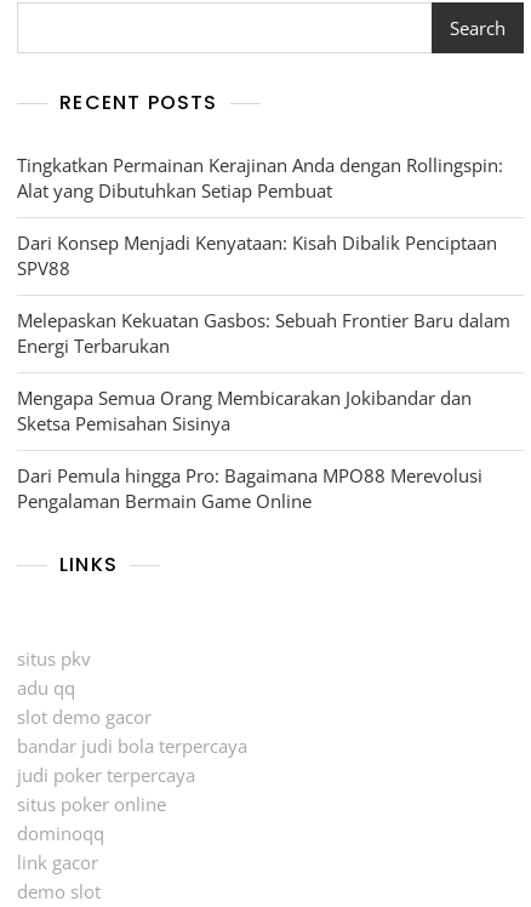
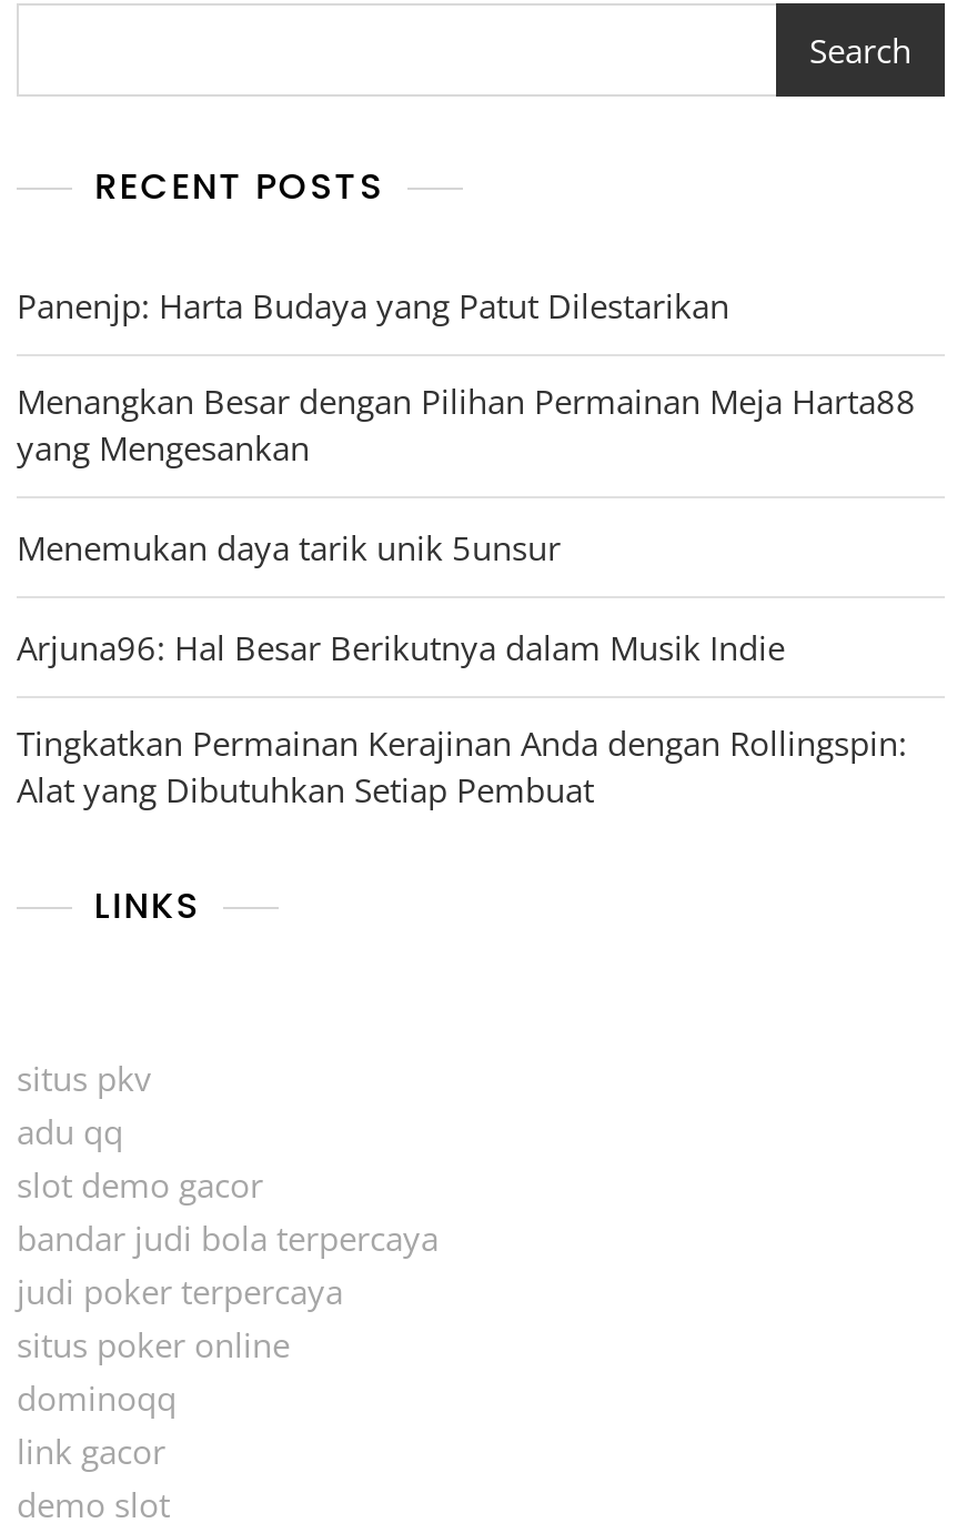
+ Panenjp: Harta Budaya yang Patut Dilestarikan
+ Menangkan Besar dengan Pilihan Permainan Meja Harta88
+ yang Mengesankan
+ Menemukan daya tarik unik 5unsur
+ Arjuna96: Hal Besar Berikutnya dalam Musik Indie

moved down: Tingkatkan Permainan Kerajinan Anda dengan Rollingspin: | Alat yang Dibutuhkan Setiap Pembuat

- Dari Konsep Menjadi Kenyataan: Kisah Dibalik Penciptaan
- SPV88
- Melepaskan Kekuatan Gasbos: Sebuah Frontier Baru dalam
- Energi Terbarukan
- Mengapa Semua Orang Membicarakan Jokibandar dan
- Sketsa Pemisahan Sisinya
- Dari Pemula hingga Pro: Bagaimana MPO88 Merevolusi
- Pengalaman Bermain Game Online
